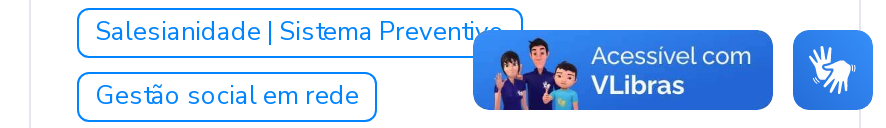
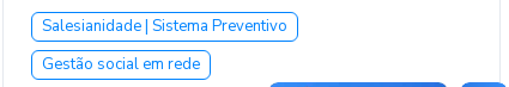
- [image]

- [image]
